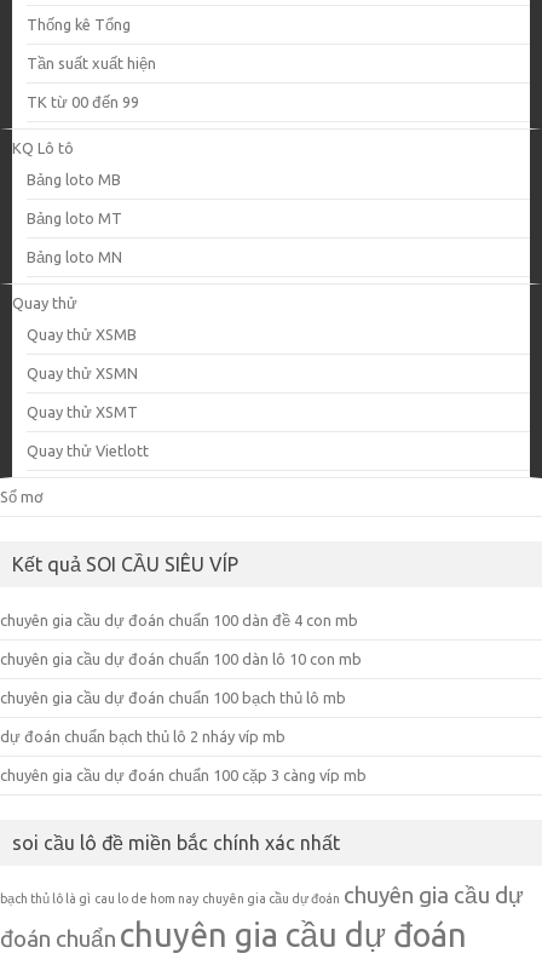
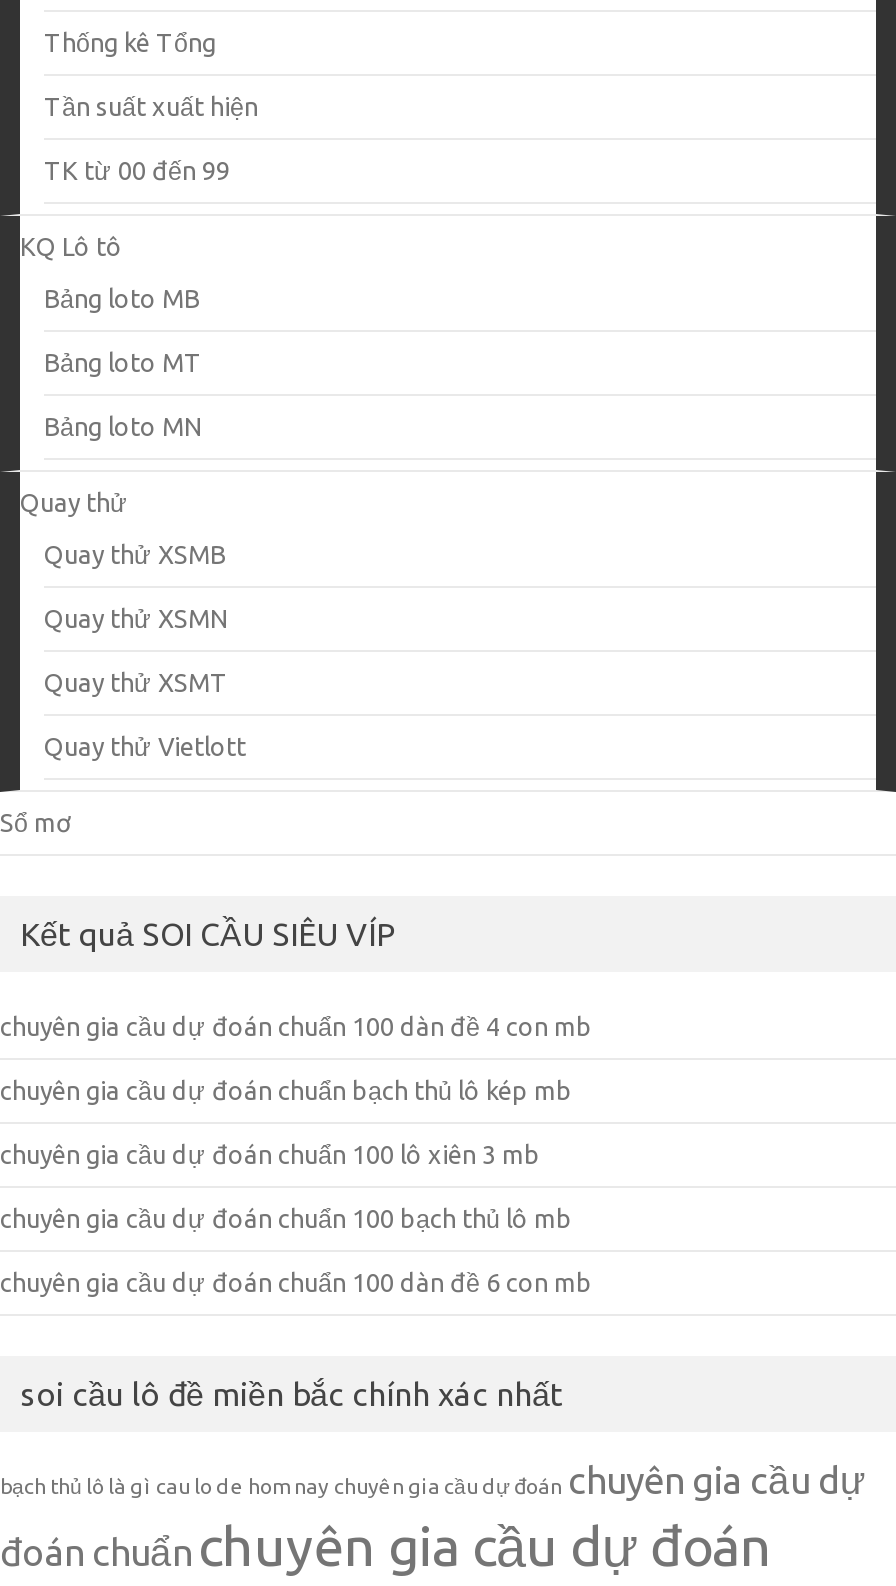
- chuyên gia cầu dự đoán chuẩn 100 dàn lô 10 con mb
+ chuyên gia cầu dự đoán chuẩn bạch thủ lô kép mb
+ chuyên gia cầu dự đoán chuẩn 100 lô xiên 3 mb

moved down: chuyên gia cầu dự đoán chuẩn 100 bạch thủ lô mb

- dự đoán chuẩn bạch thủ lô 2 nháy víp mb
- chuyên gia cầu dự đoán chuẩn 100 cặp 3 càng víp mb
+ chuyên gia cầu dự đoán chuẩn 100 dàn đề 6 con mb
